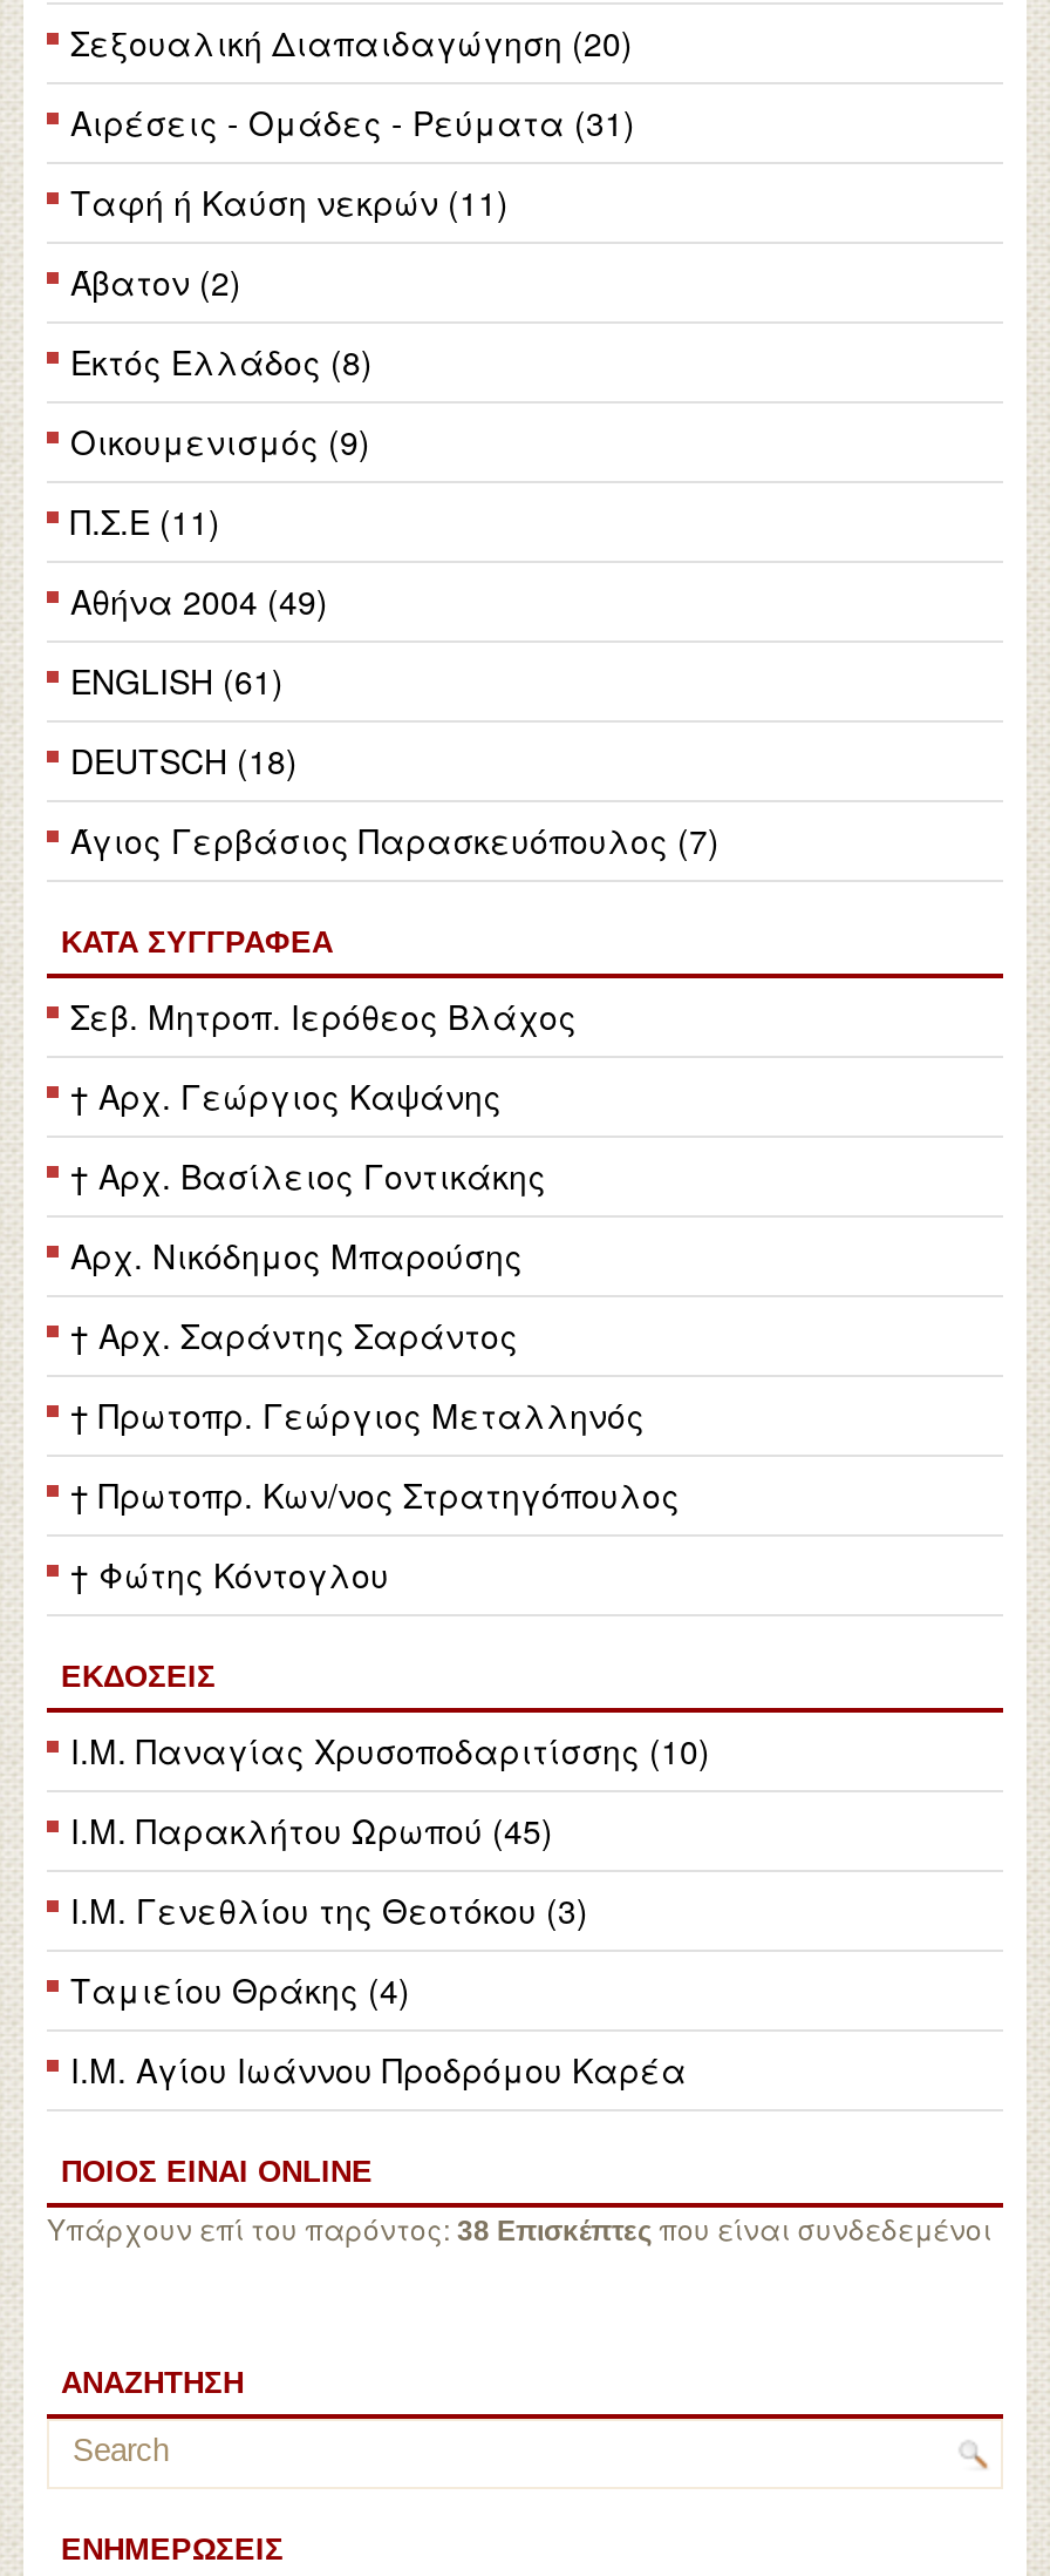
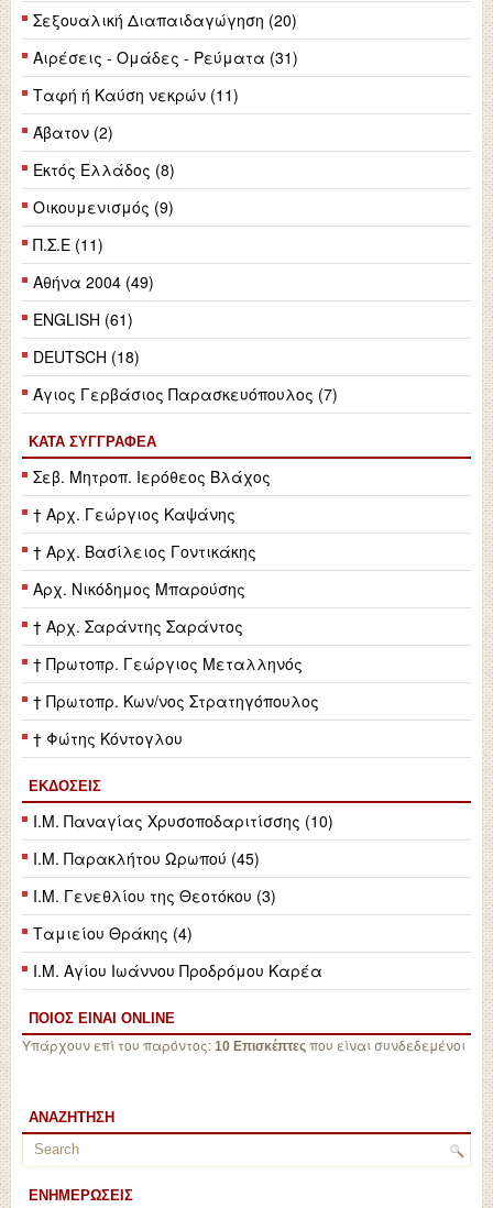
- Υπάρχουν επί του παρόντος:38 Επισκέπτεςπου είναι συνδεδεμένοι
+ Υπάρχουν επί του παρόντος:10 Επισκέπτεςπου είναι συνδεδεμένοι
